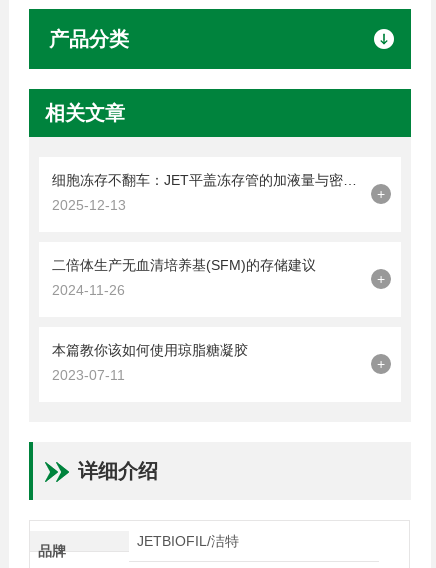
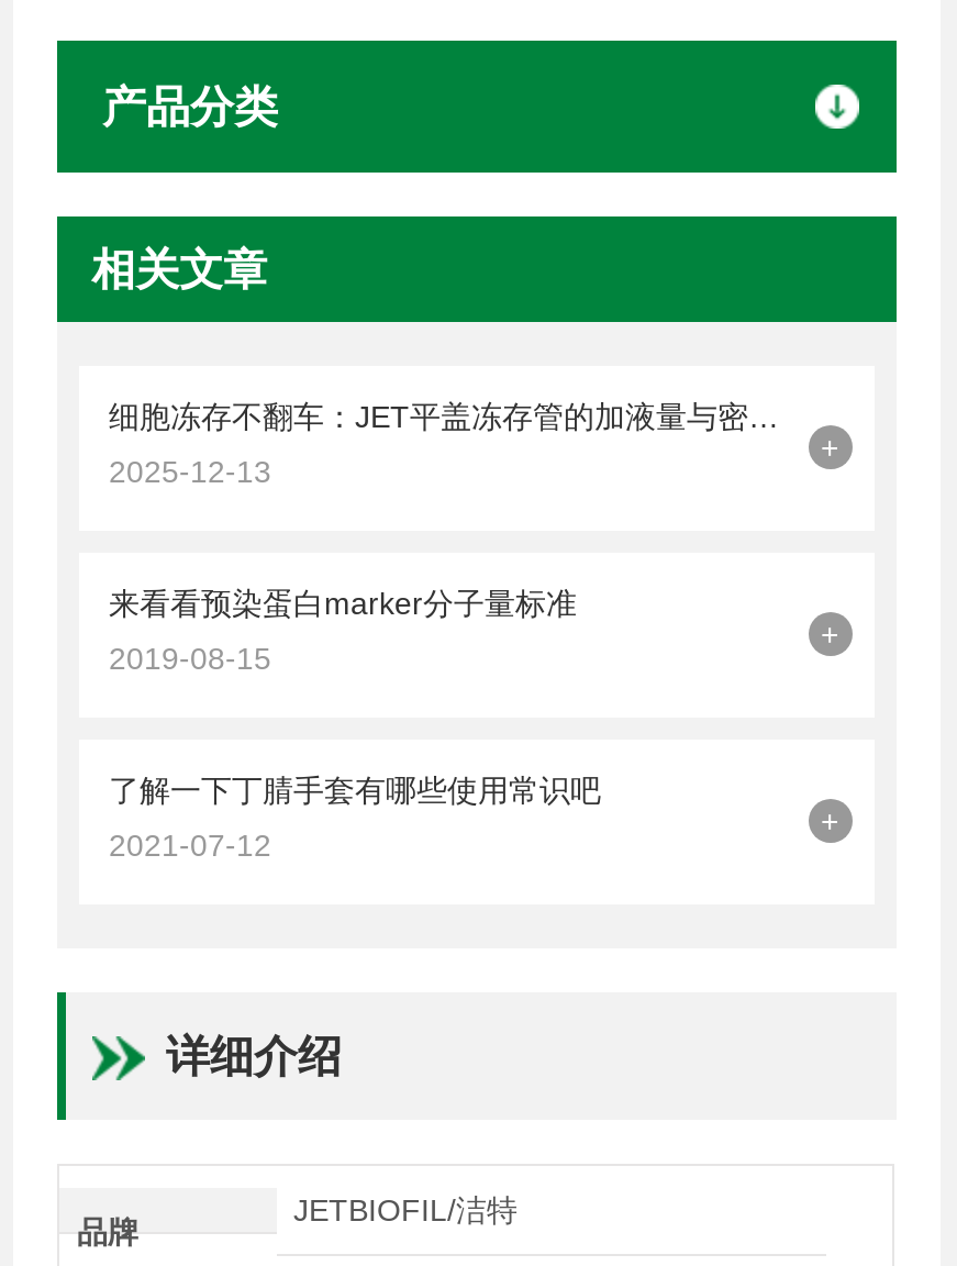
- 二倍体生产无血清培养基(SFM)的存储建议
+ 来看看预染蛋白marker分子量标准

- 2024-11-26
+ 2019-08-15

- 本篇教你该如何使用琼脂糖凝胶
+ 了解一下丁腈手套有哪些使用常识吧

- 2023-07-11
+ 2021-07-12
